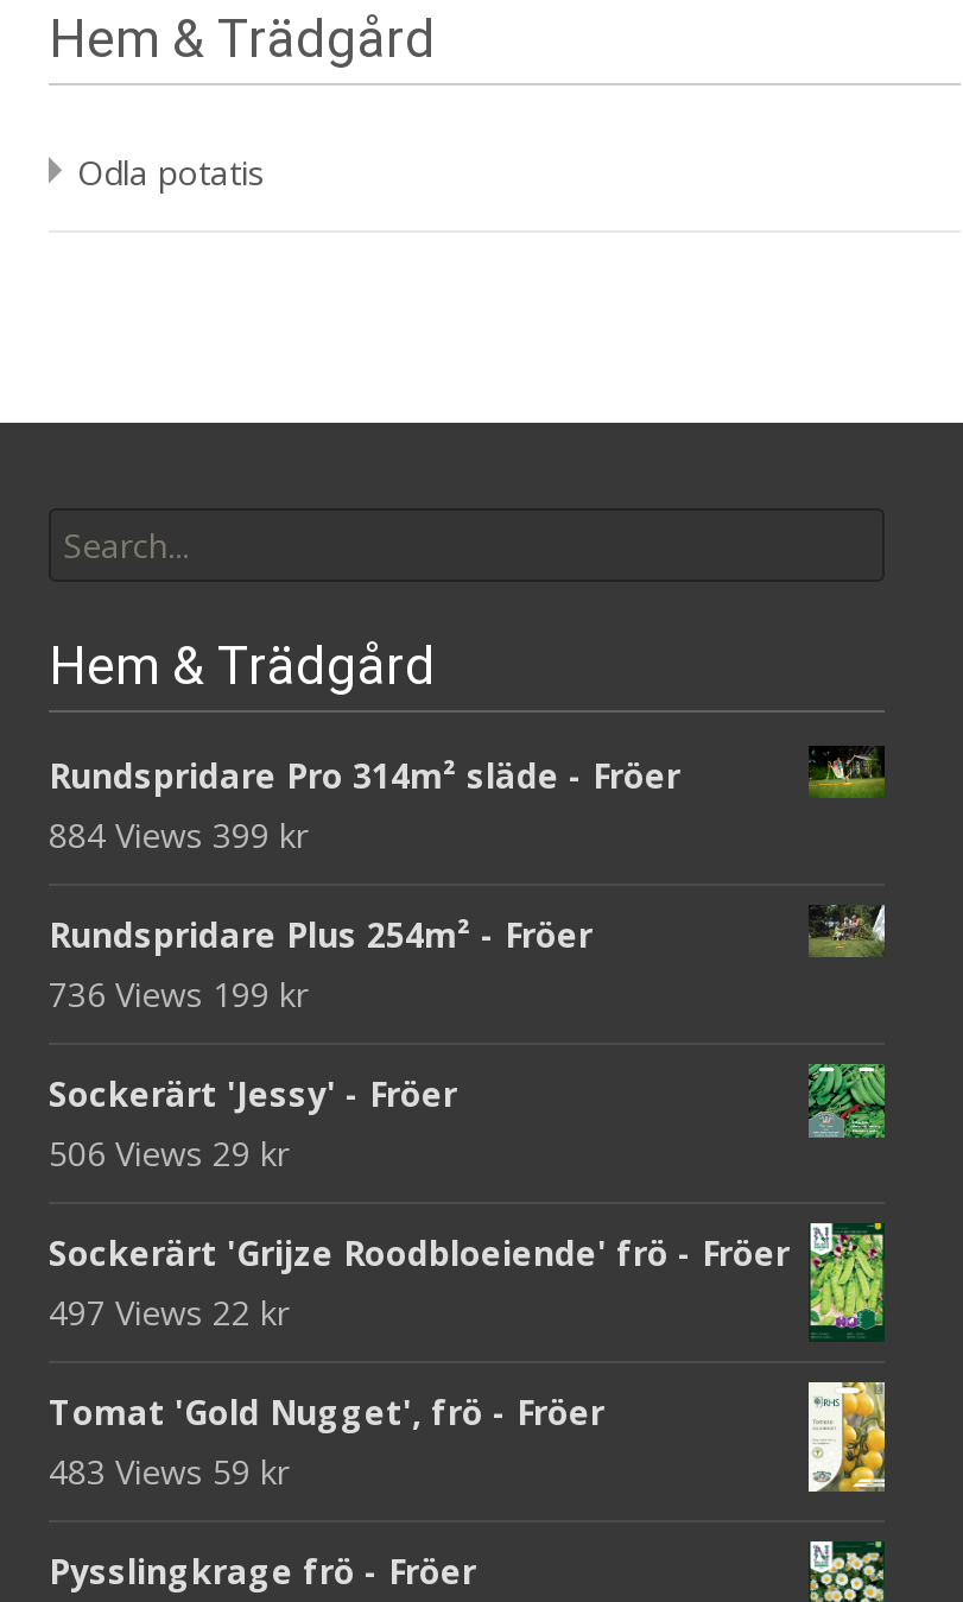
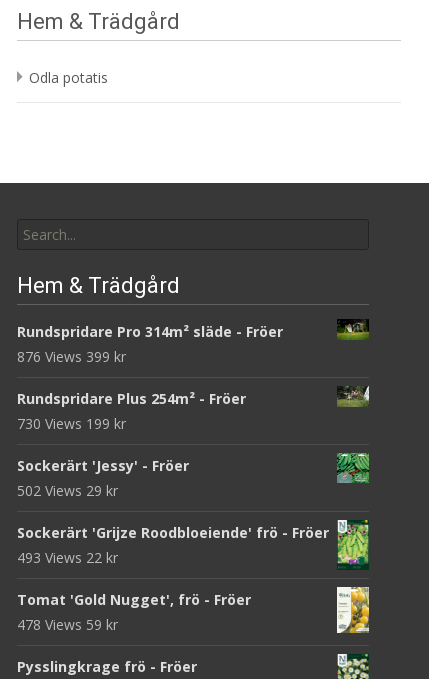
- 884 Views 399 kr
+ 876 Views 399 kr

- 736 Views 199 kr
+ 730 Views 199 kr

- 506 Views 29 kr
+ 502 Views 29 kr

- 497 Views 22 kr
+ 493 Views 22 kr

- 483 Views 59 kr
+ 478 Views 59 kr
